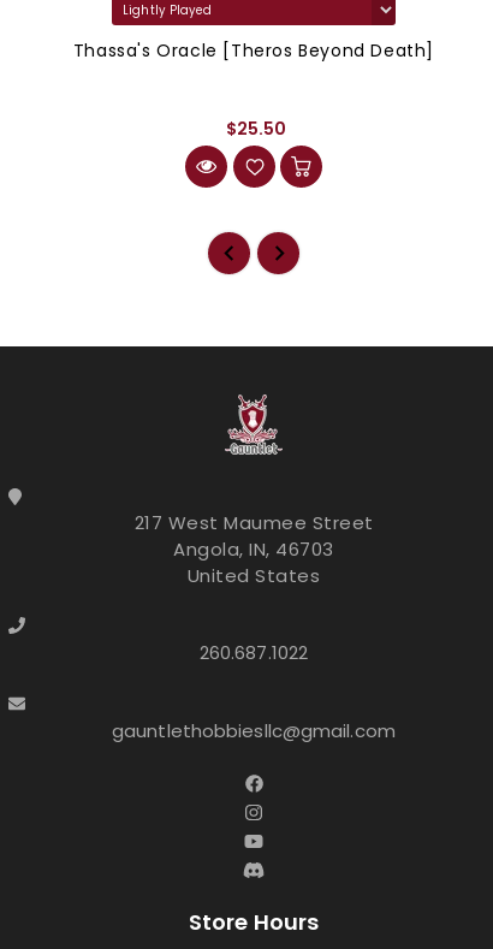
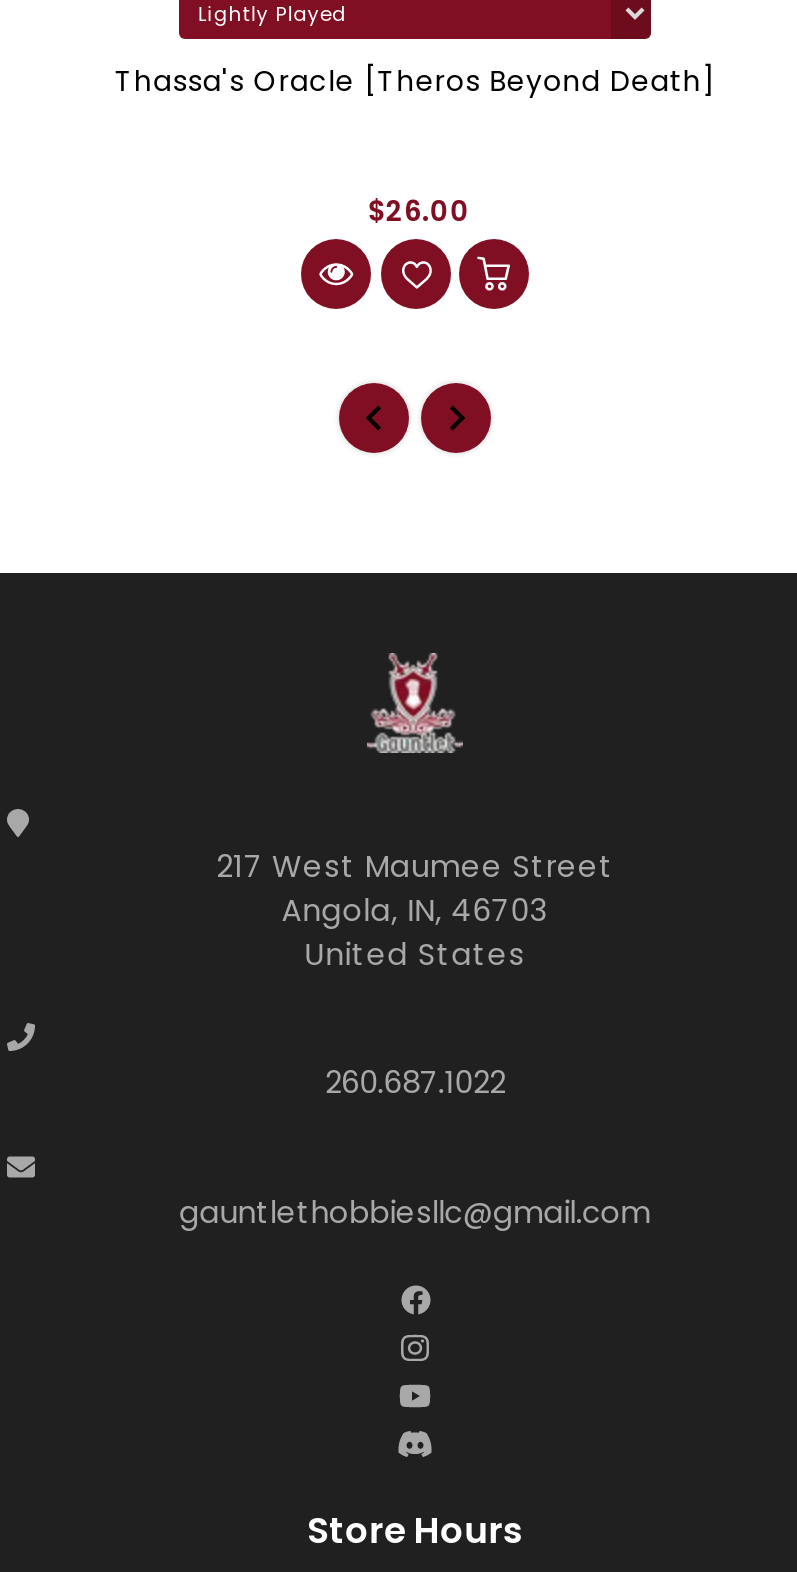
- $25.50
+ $26.00
